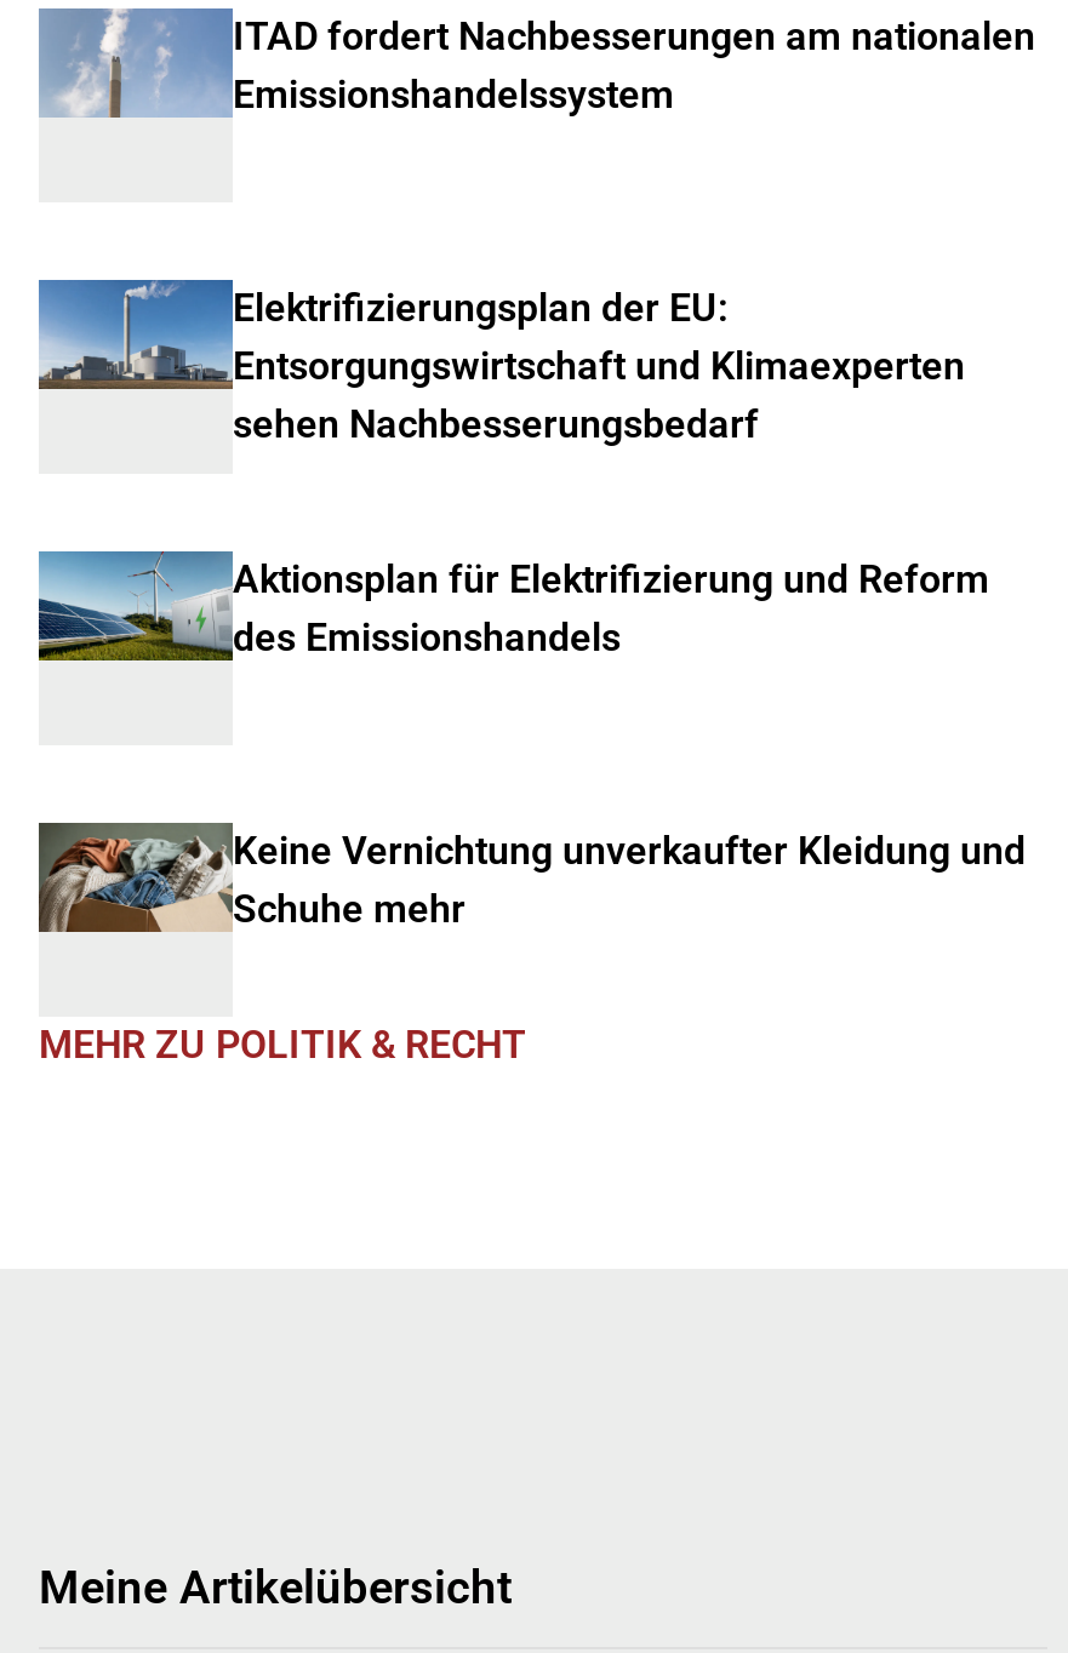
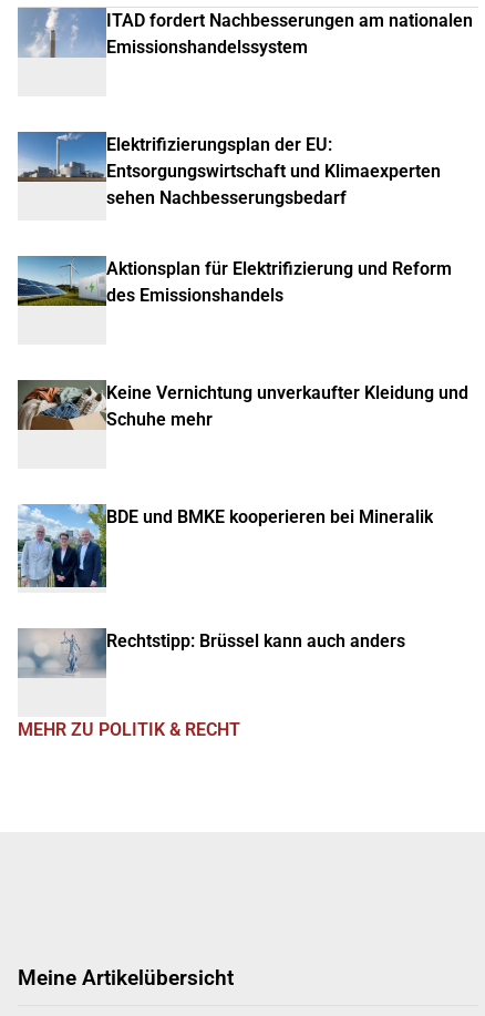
+ [image]
+ BDE und BMKE kooperieren bei Mineralik

+ [image]
+ Rechtstipp: Brüssel kann auch anders
